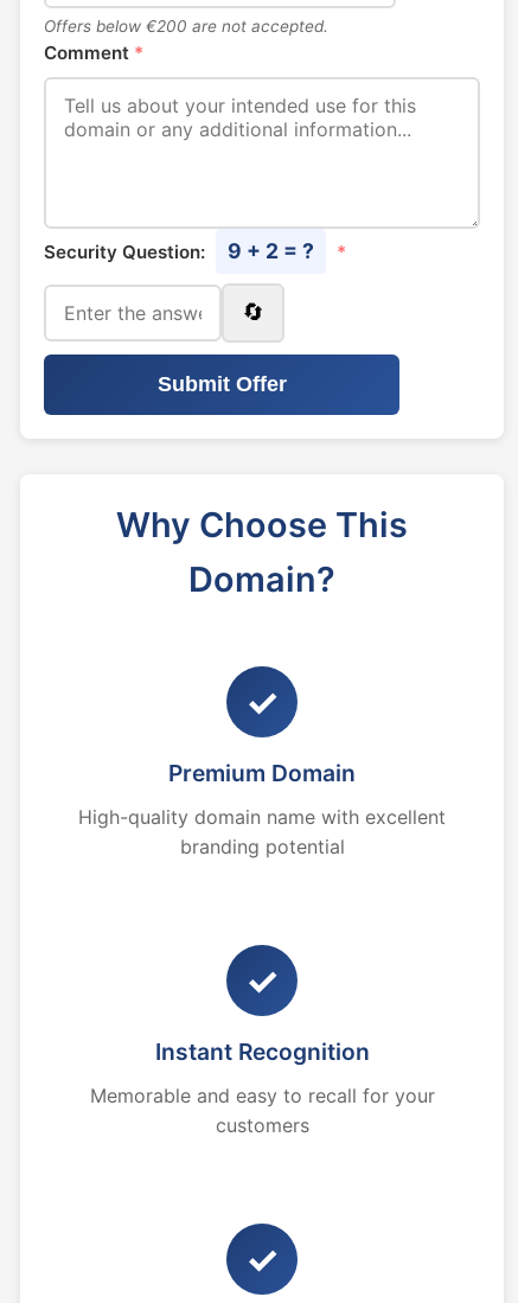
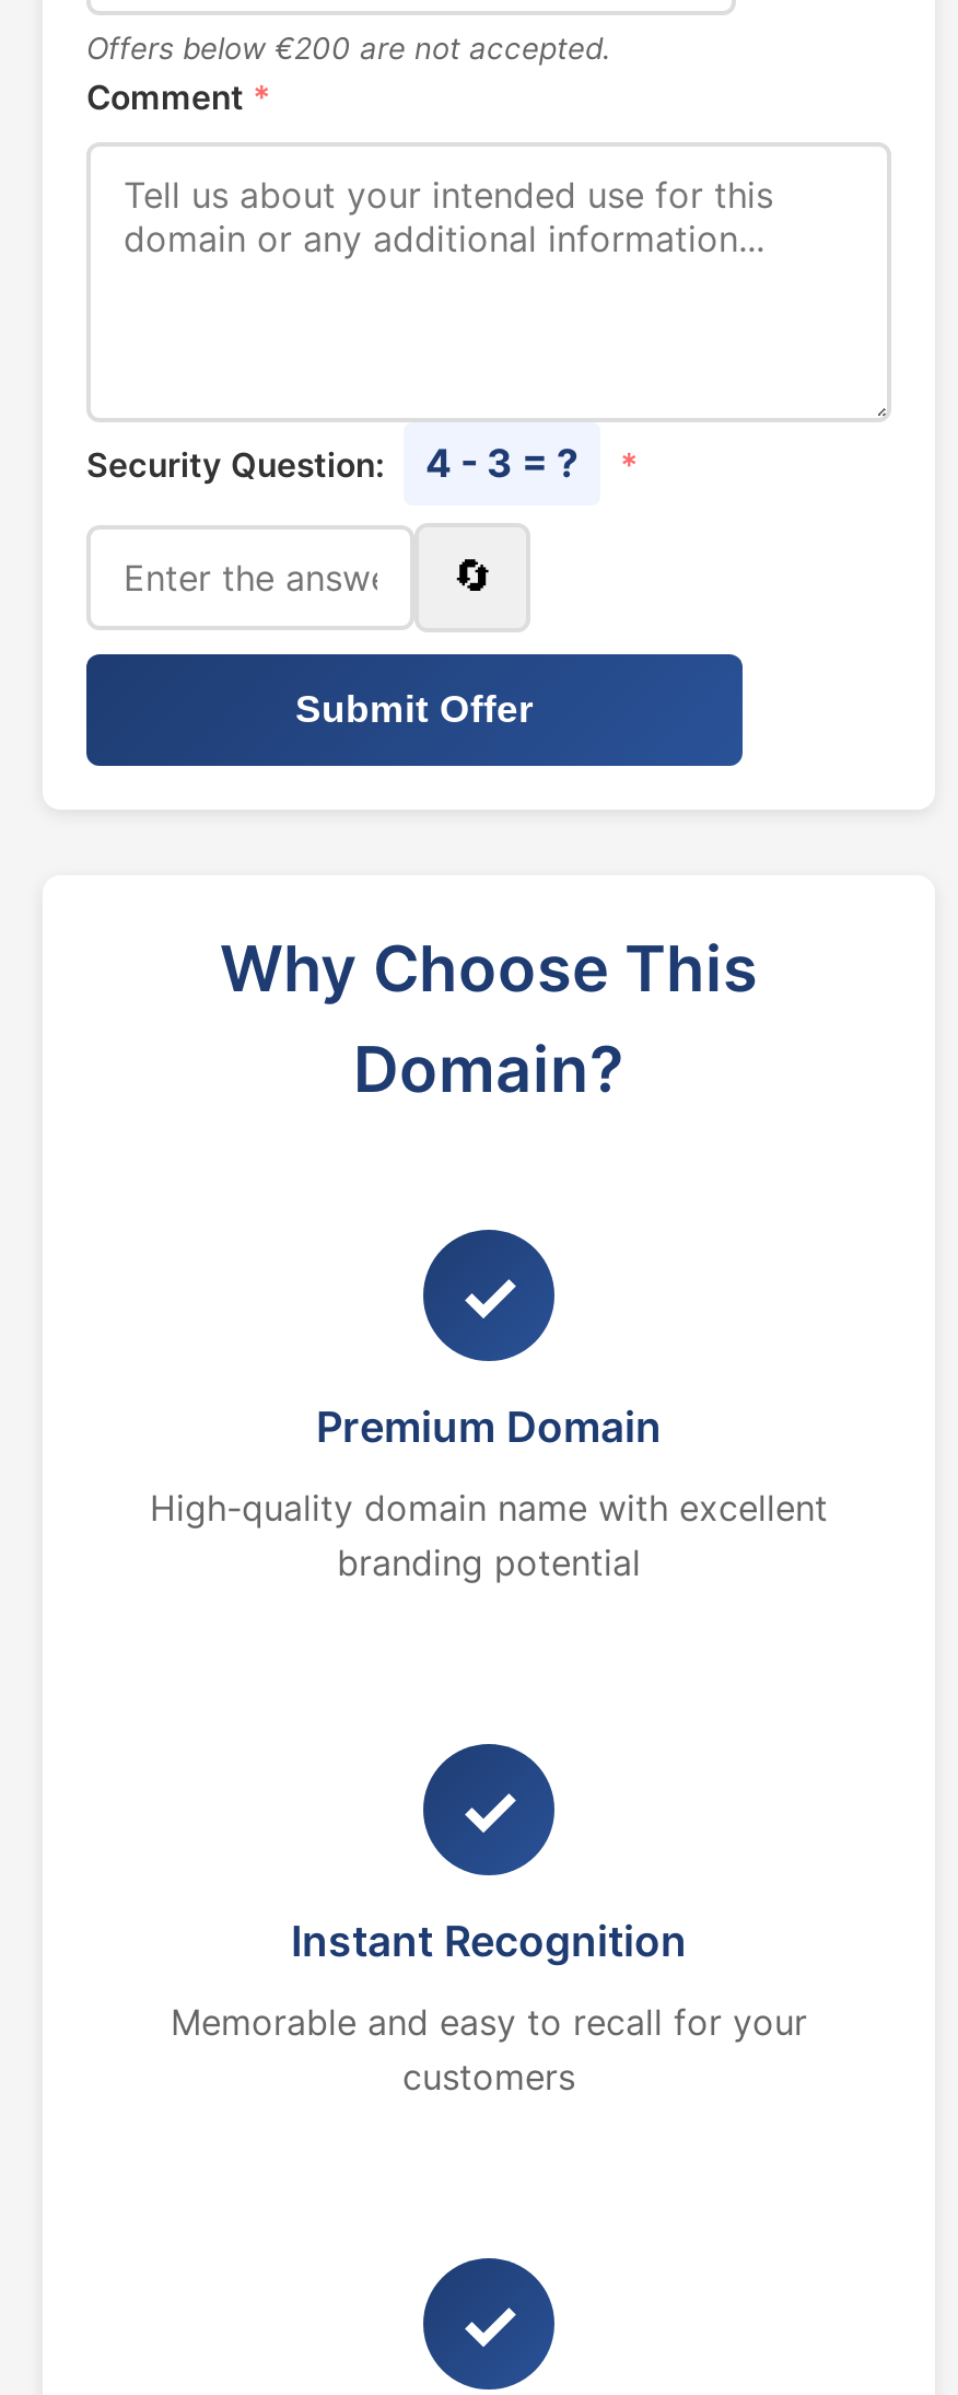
- 9 + 2 = ?
+ 4 - 3 = ?
